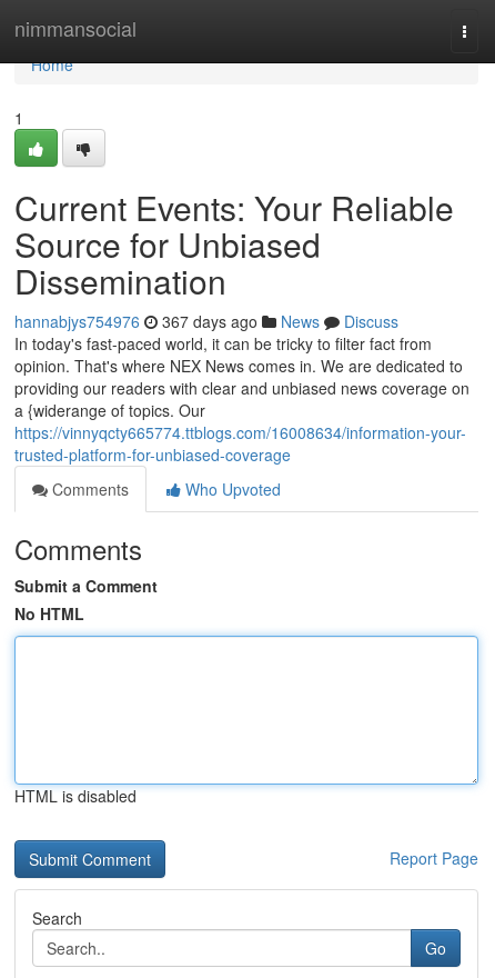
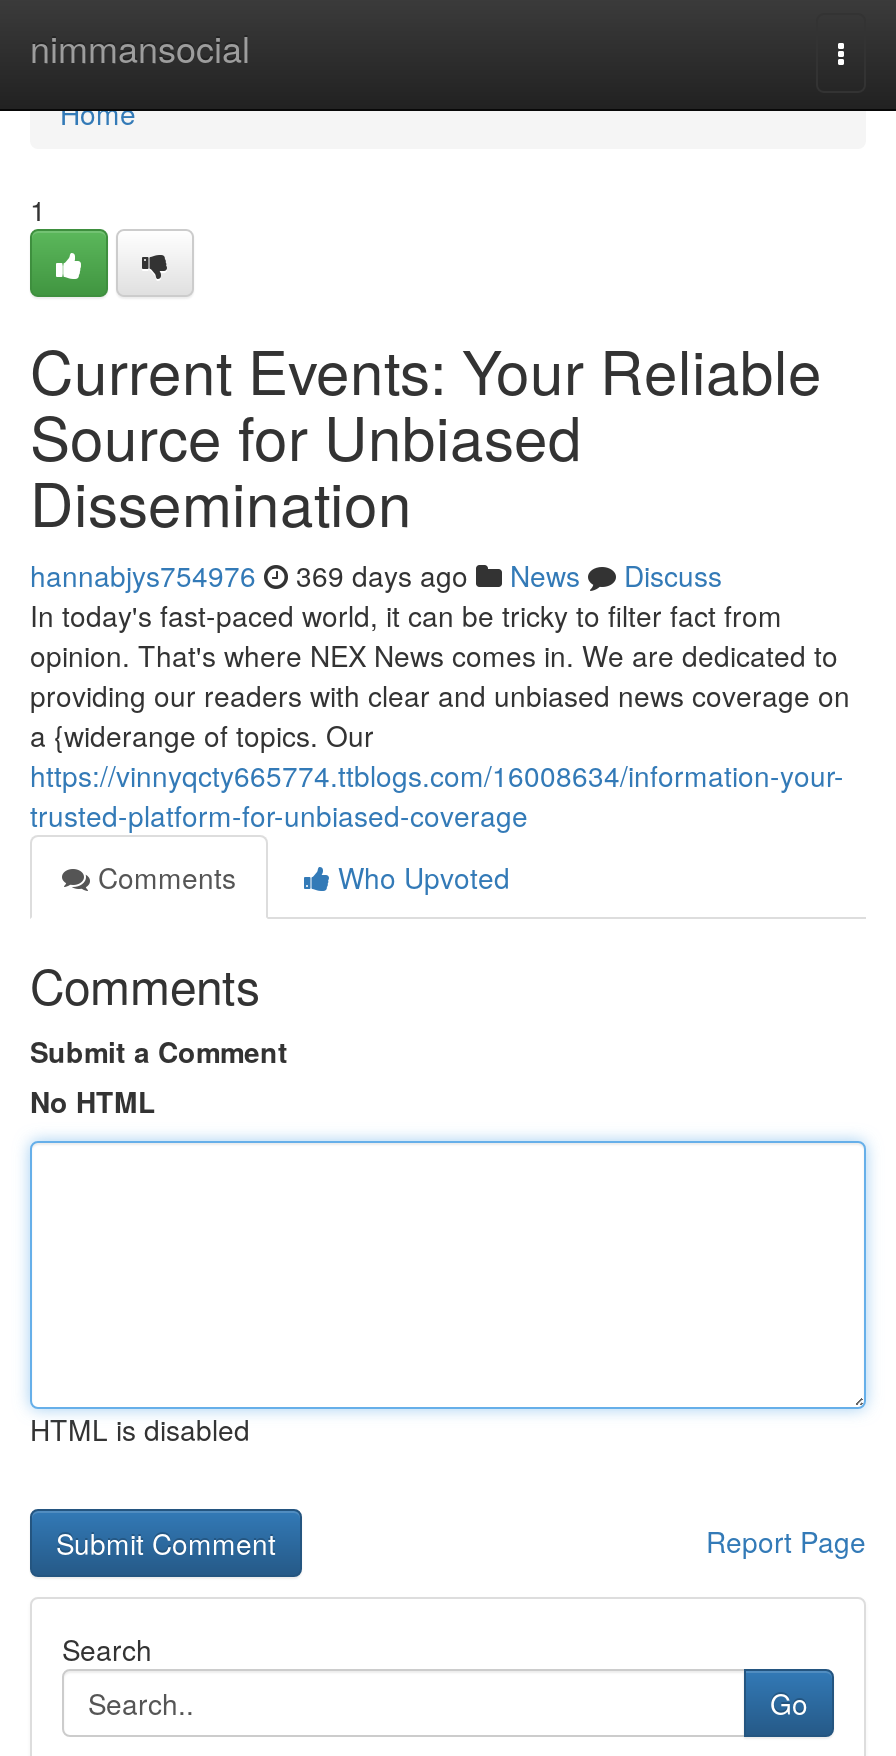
- hannabjys754976 367 days ago News Discuss
+ hannabjys754976 369 days ago News Discuss
